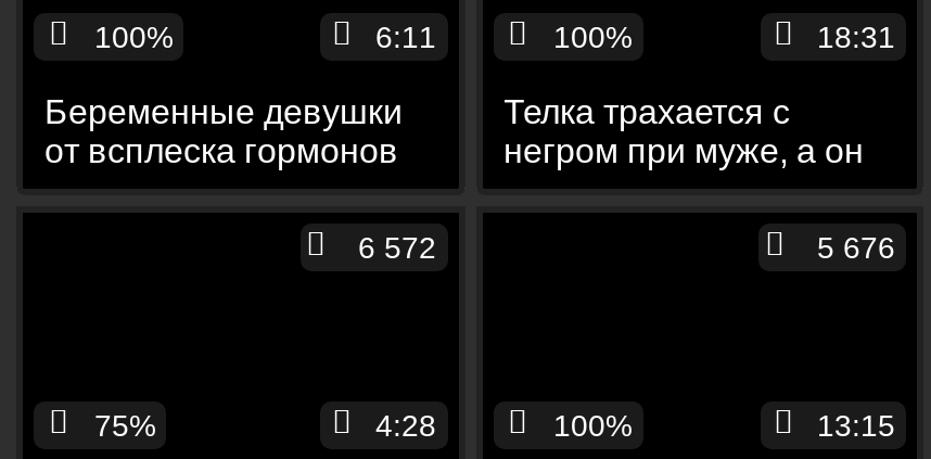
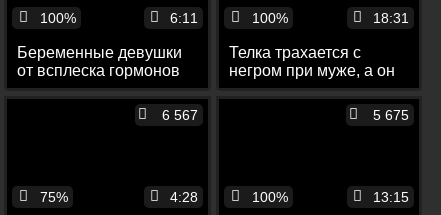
- 6 572
+ 6 567

- 5 676
+ 5 675
